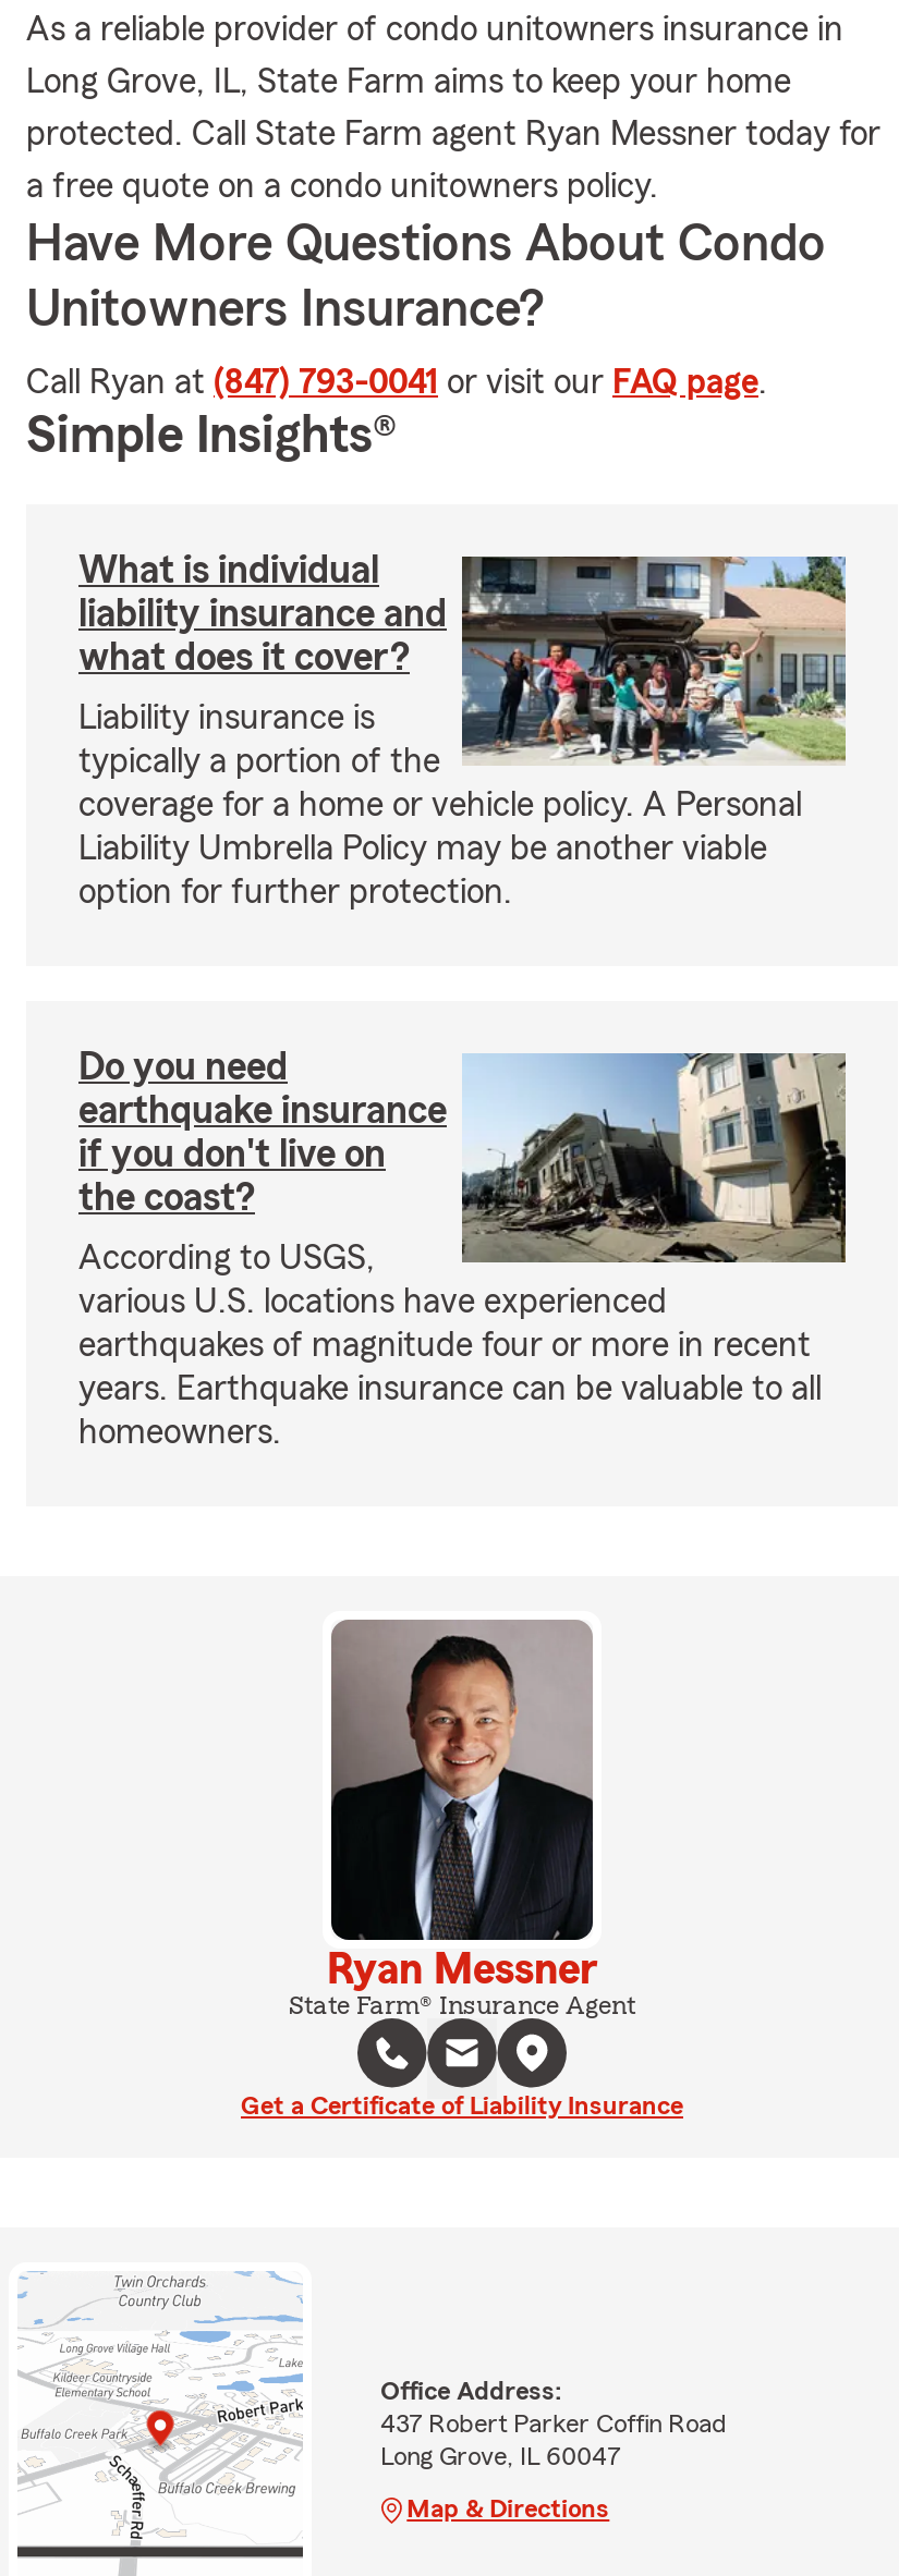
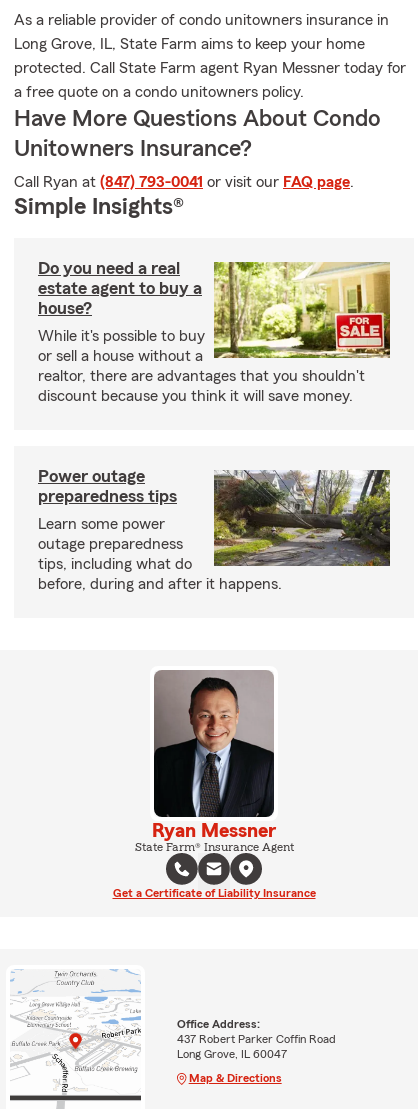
- What is individual
- liability insurance and
- what does it cover?
+ Do you need a real
+ estate agent to buy a
+ house?

- [image]
- Liability insurance is
- typically a portion of the
- coverage for a home or vehicle policy. A Personal
- Liability Umbrella Policy may be another viable
- option for further protection.
+ [image]
+ While it's possible to buy
+ or sell a house without a
+ realtor, there are advantages that you shouldn't
+ discount because you think it will save money.

- Do you need
- earthquake insurance
- if you don't live on
- the coast?
+ Power outage
+ preparedness tips

- [image]
- According to USGS,
- various U.S. locations have experienced
- earthquakes of magnitude four or more in recent
- years. Earthquake insurance can be valuable to all
- homeowners.
+ [image]
+ Learn some power
+ outage preparedness
+ tips, including what do
+ before, during and after it happens.
